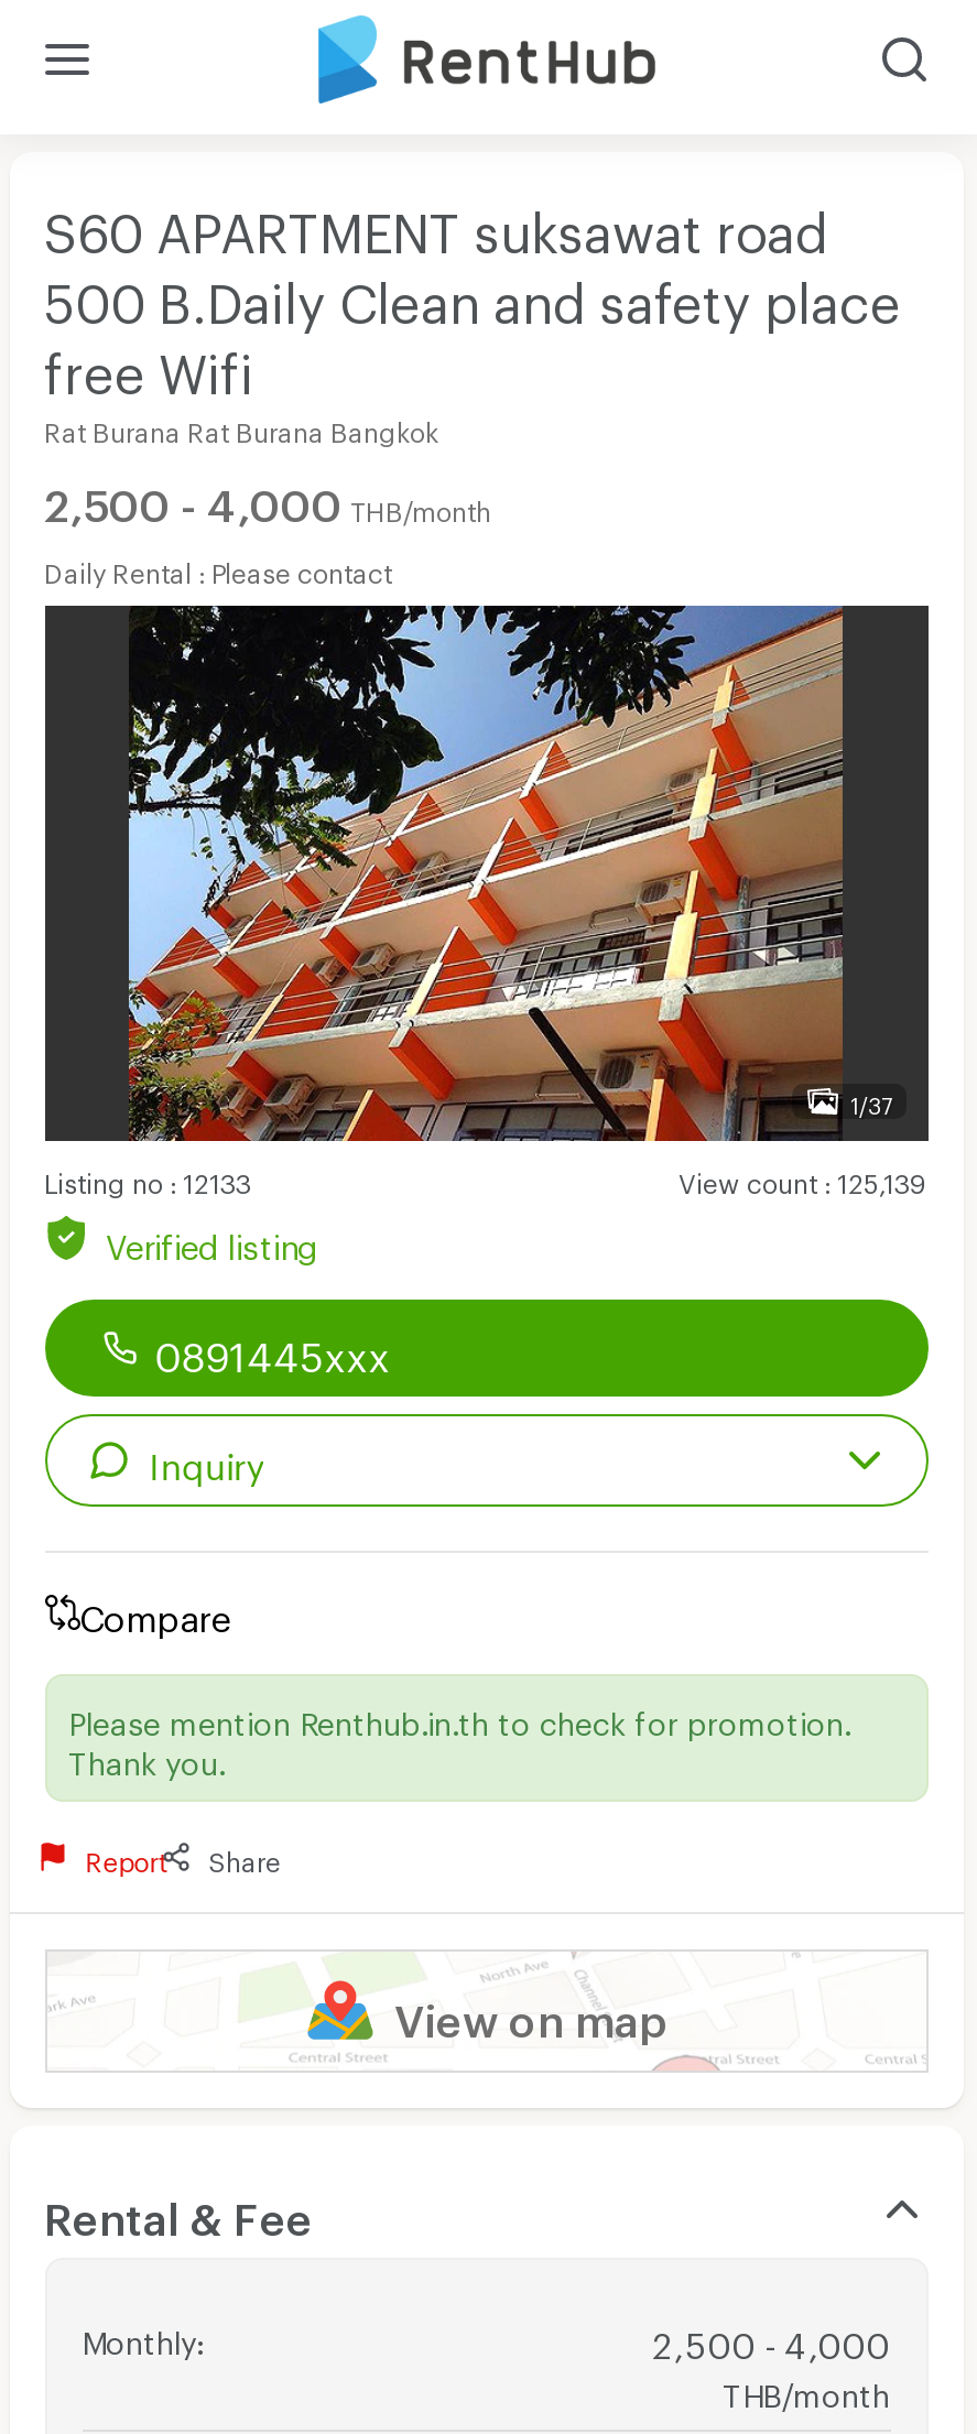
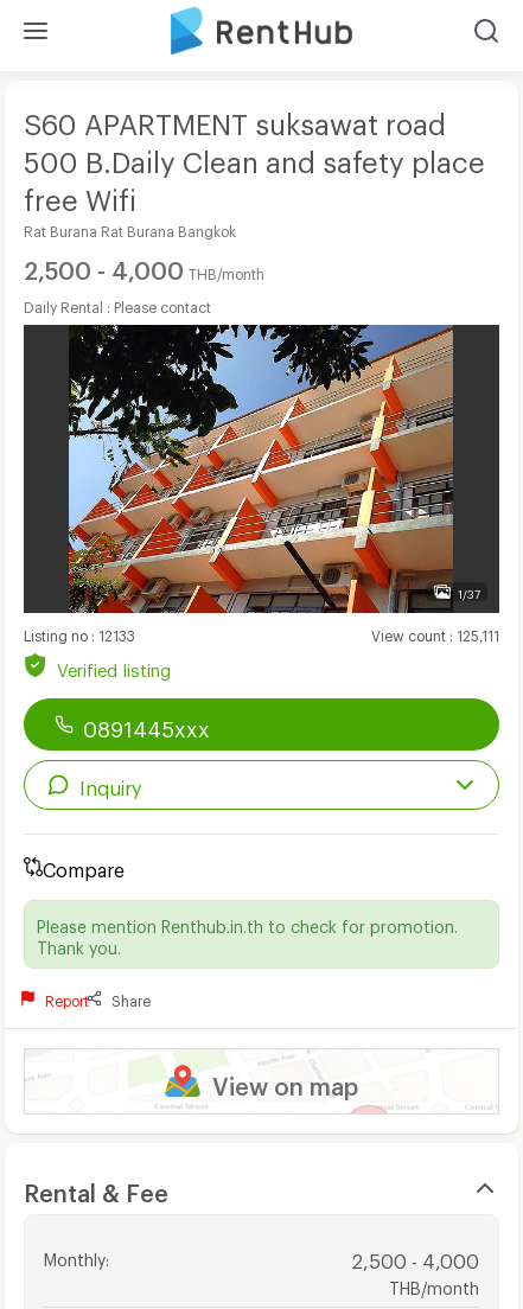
- View count: 125,139
+ View count: 125,111
